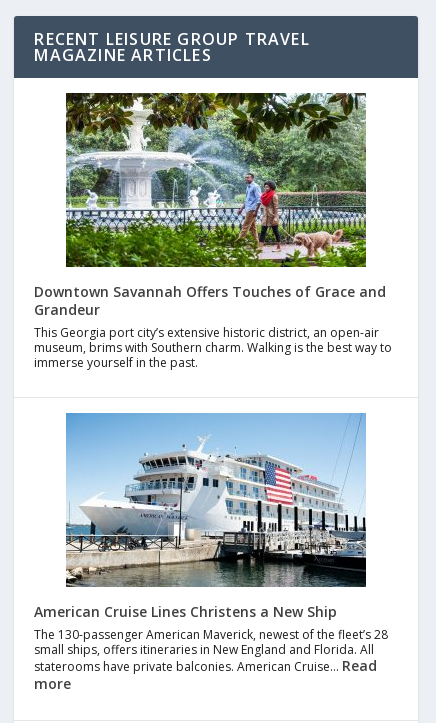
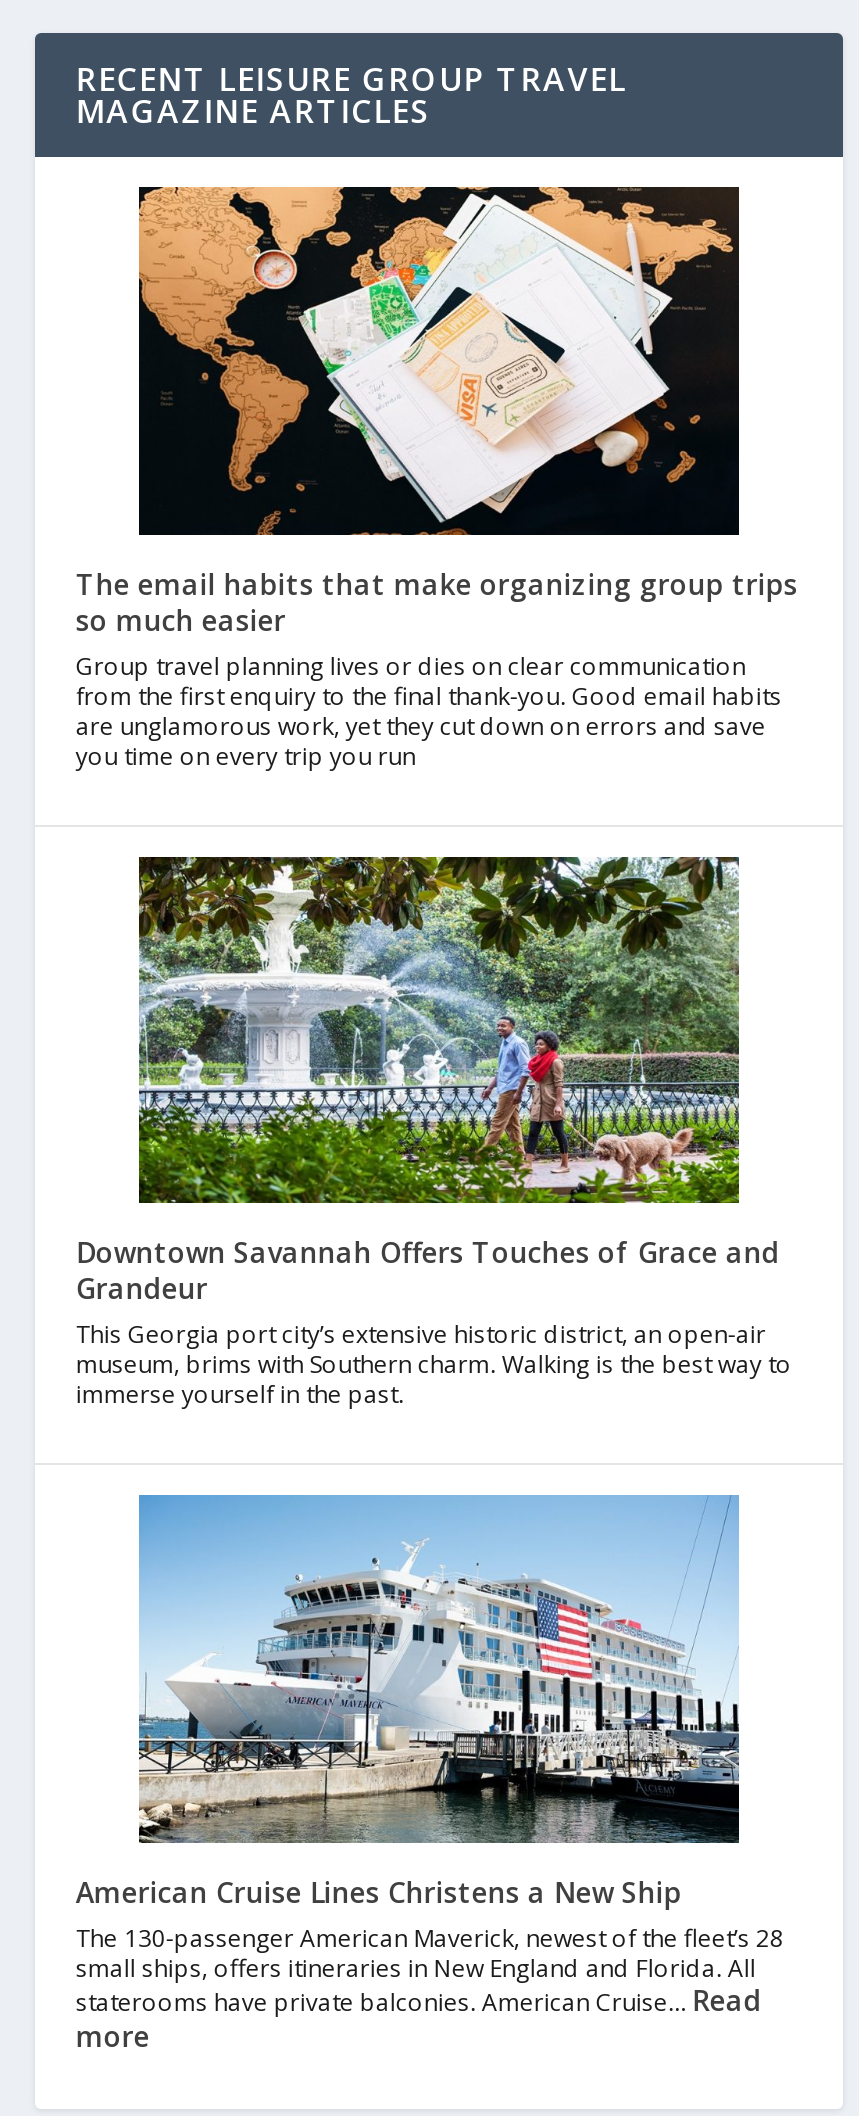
+ [image]
+ The email habits that make organizing group trips
+ so much easier
+ Group travel planning lives or dies on clear communication
+ from the first enquiry to the final thank-you. Good email habits
+ are unglamorous work, yet they cut down on errors and save
+ you time on every trip you run
